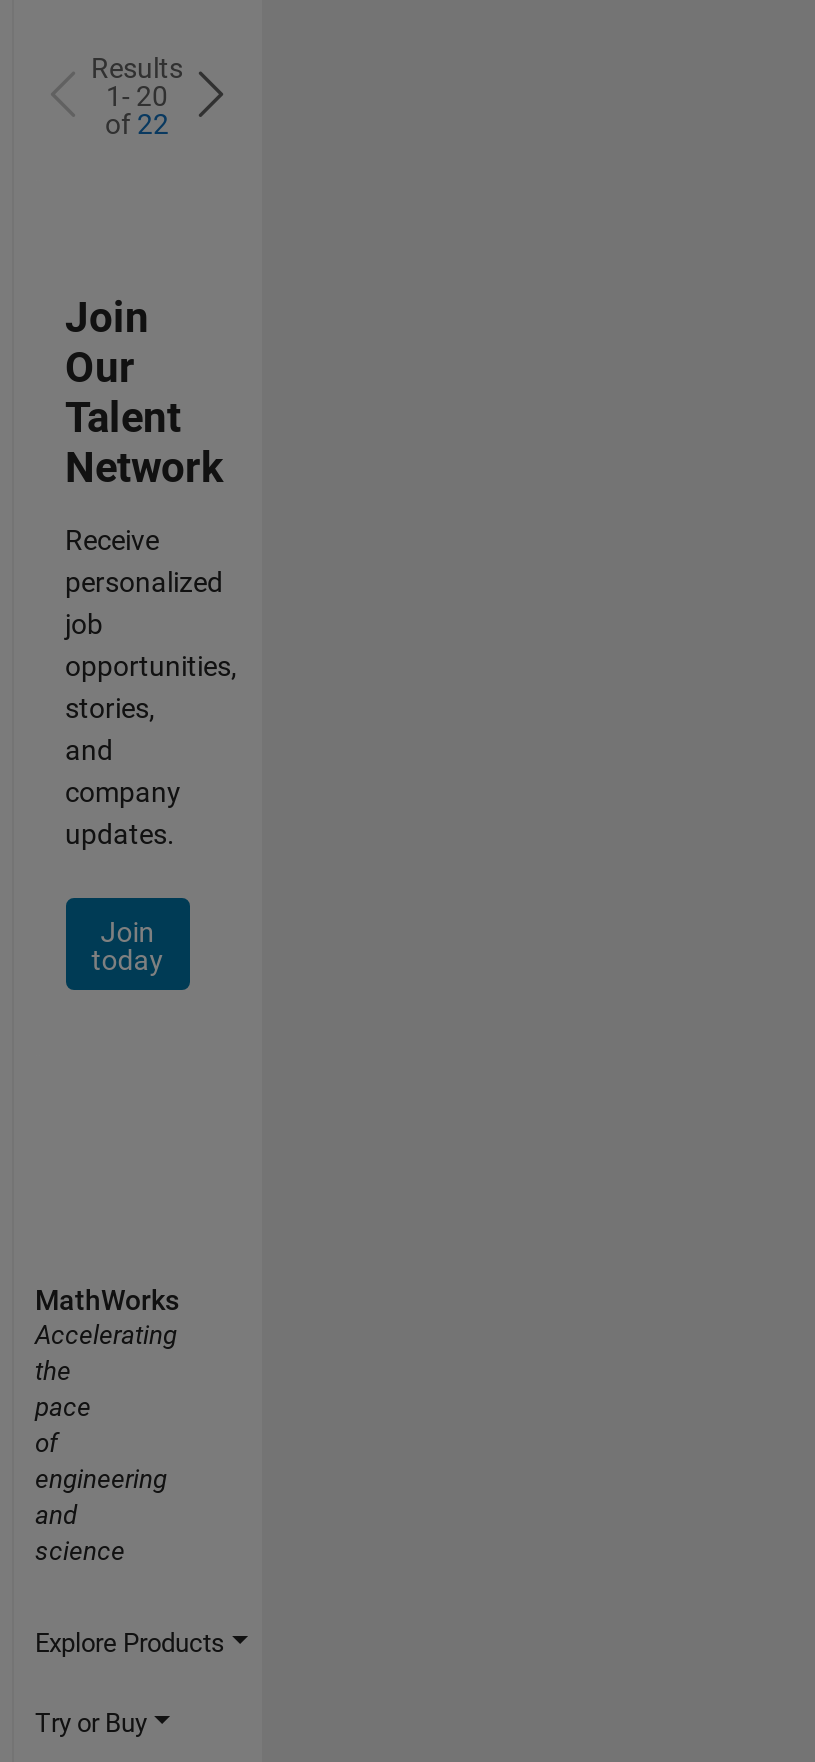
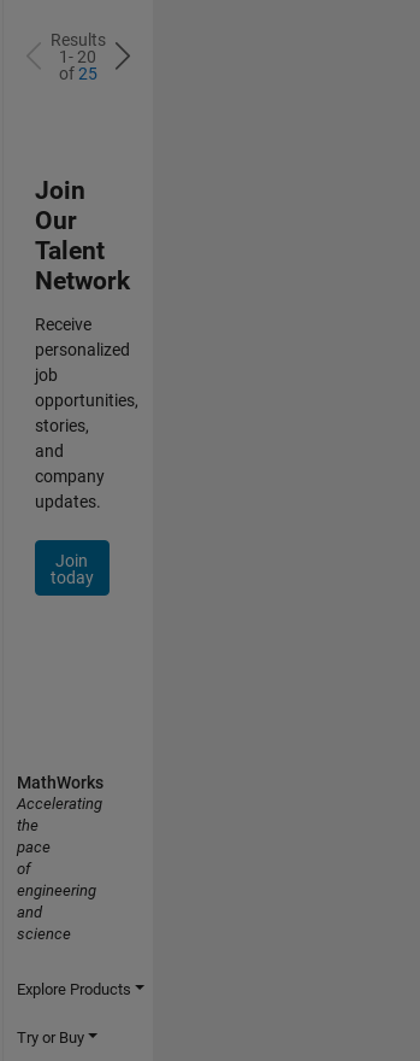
- of 22
+ of 25
